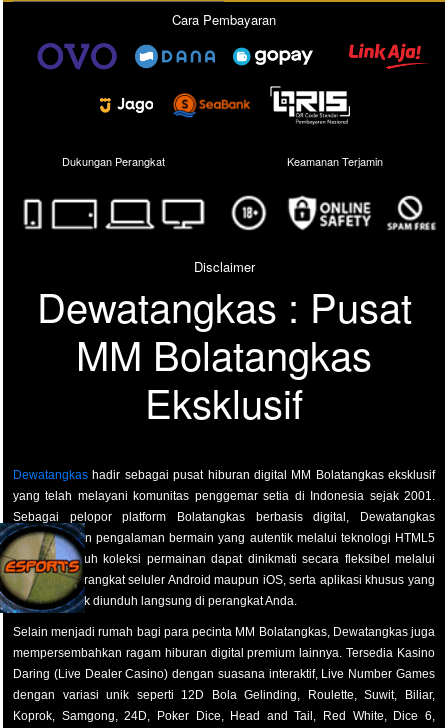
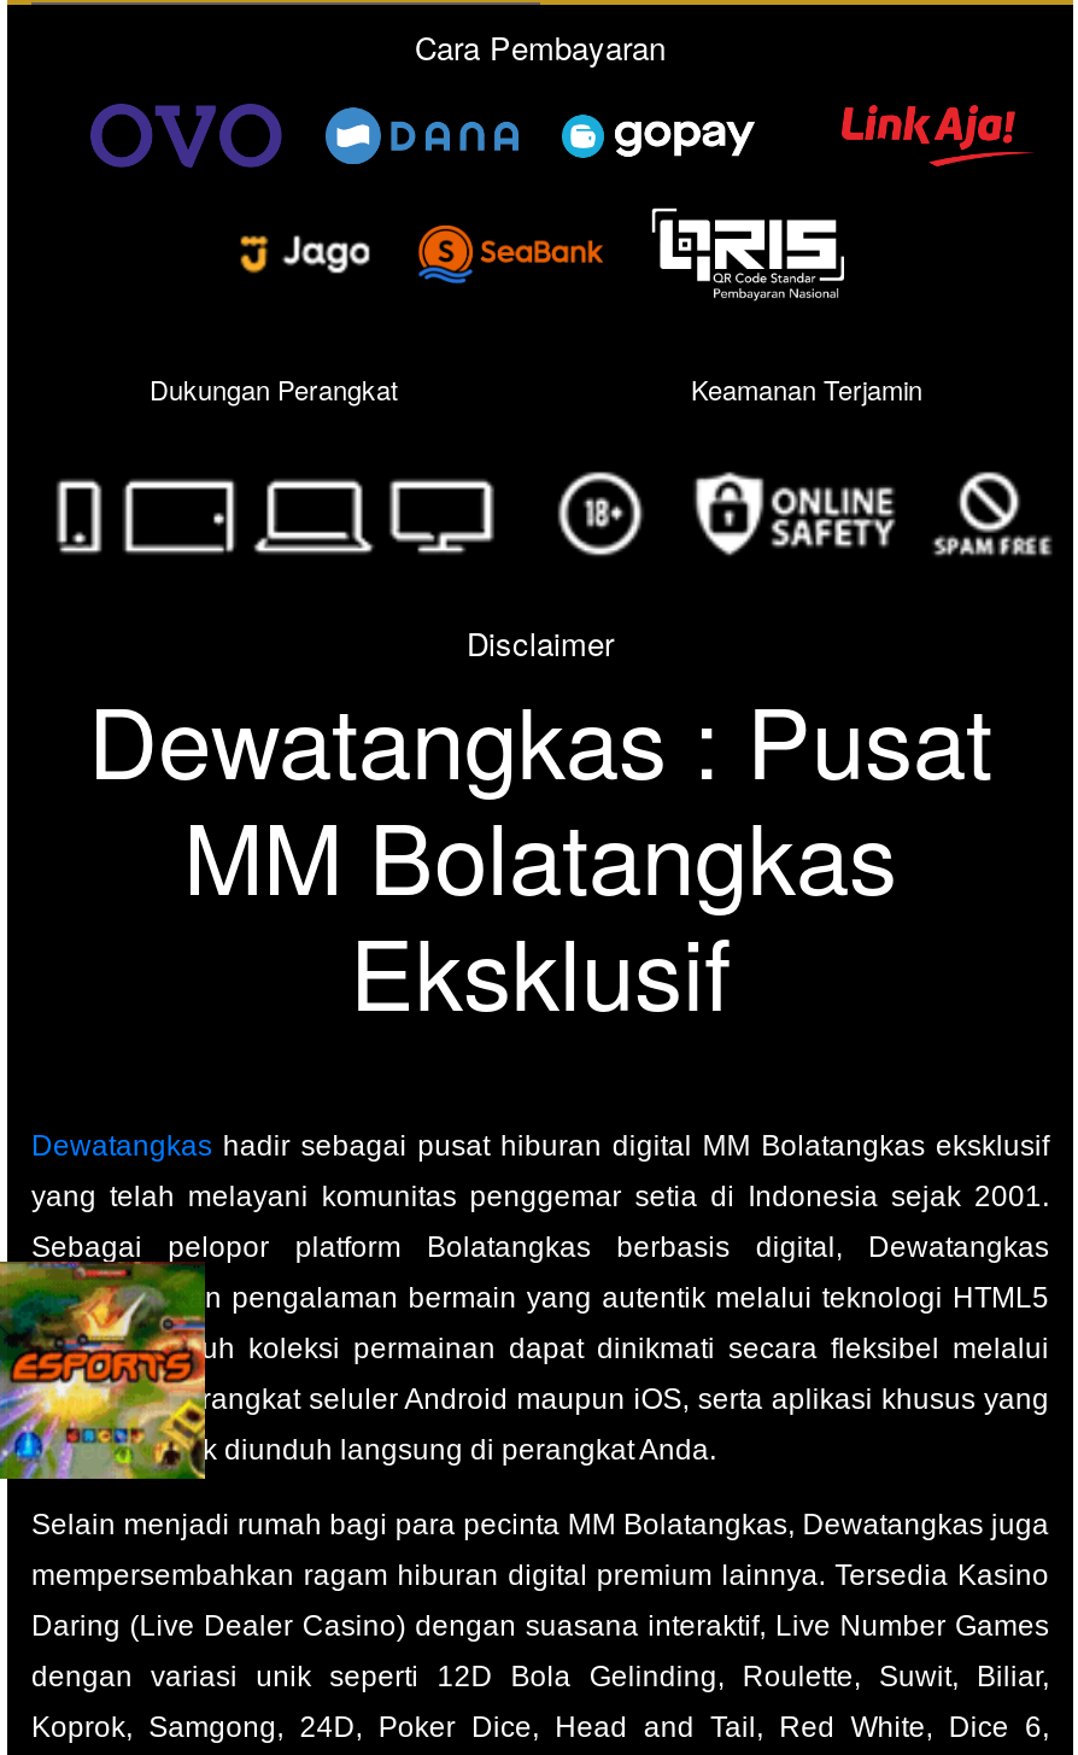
- [image]
+ [image]
